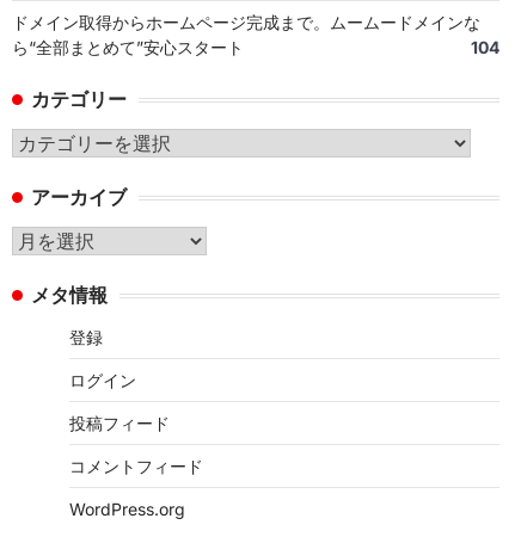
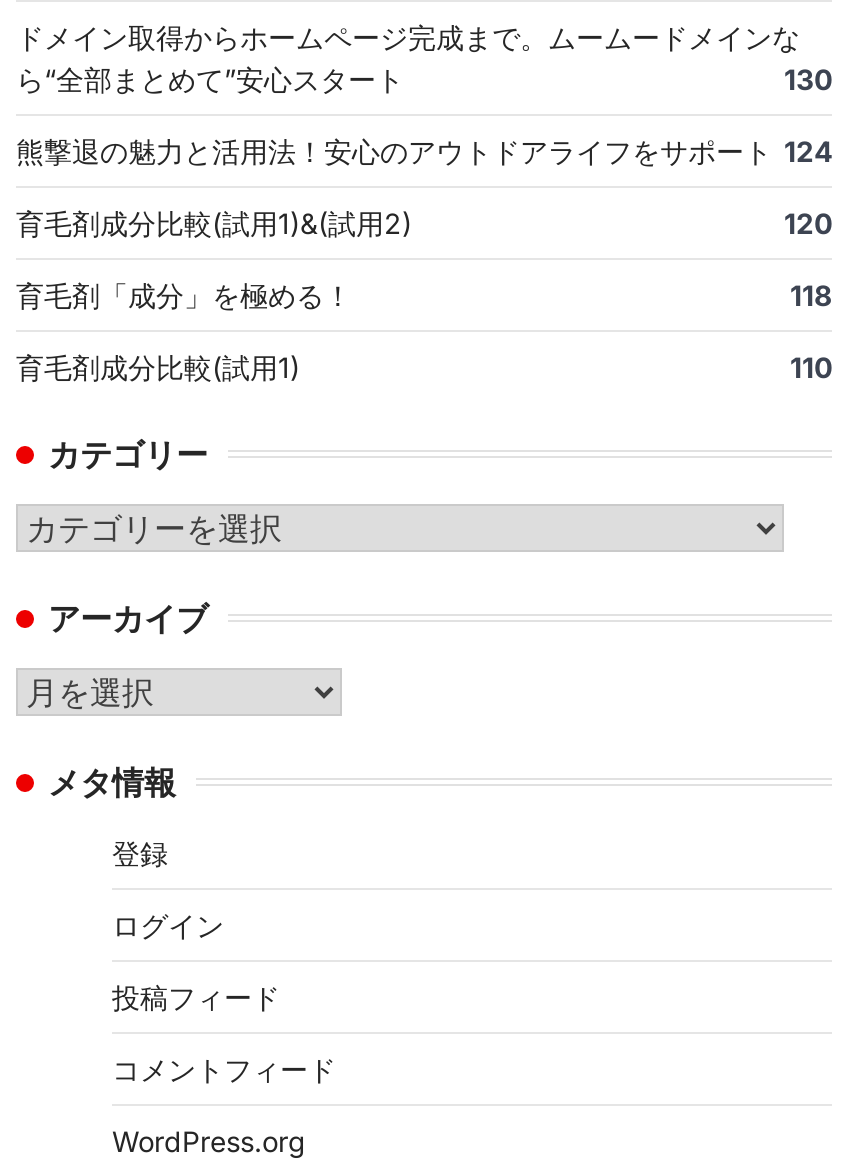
- 104
+ 130
+ 熊撃退の魅力と活用法！安心のアウトドアライフをサポート 124
+ 育毛剤成分比較(試用1)&(試用2)
+ 120
+ 育毛剤「成分」を極める！
+ 118
+ 育毛剤成分比較(試用1)
+ 110
